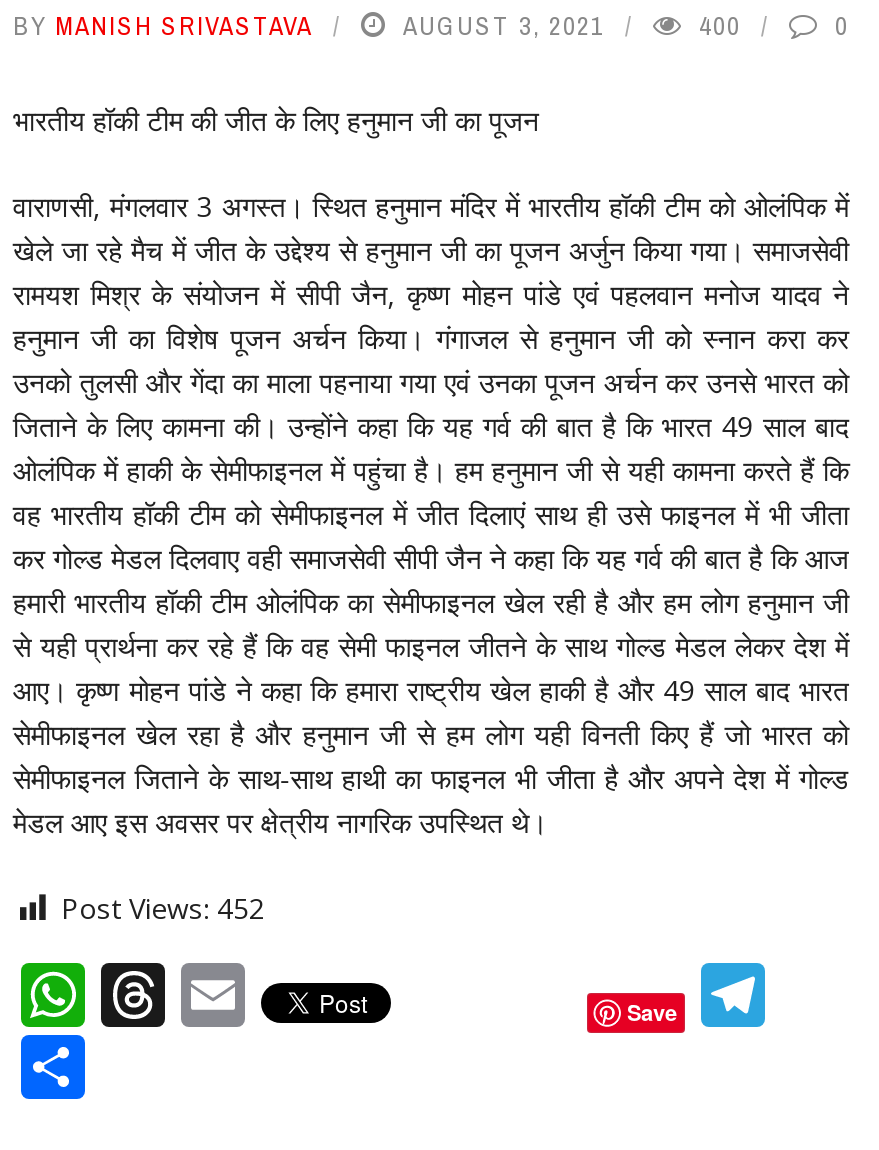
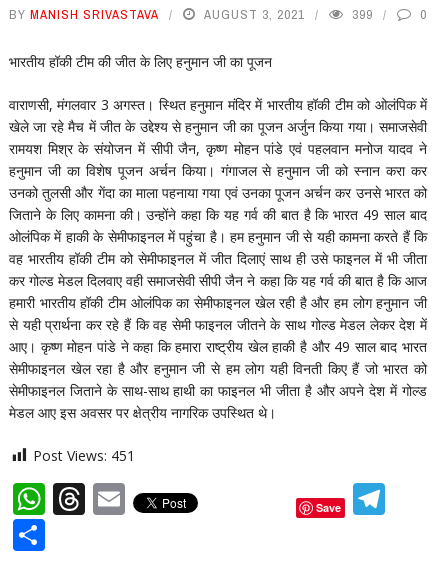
- 400
+ 399

- Post Views: 452
+ Post Views: 451
